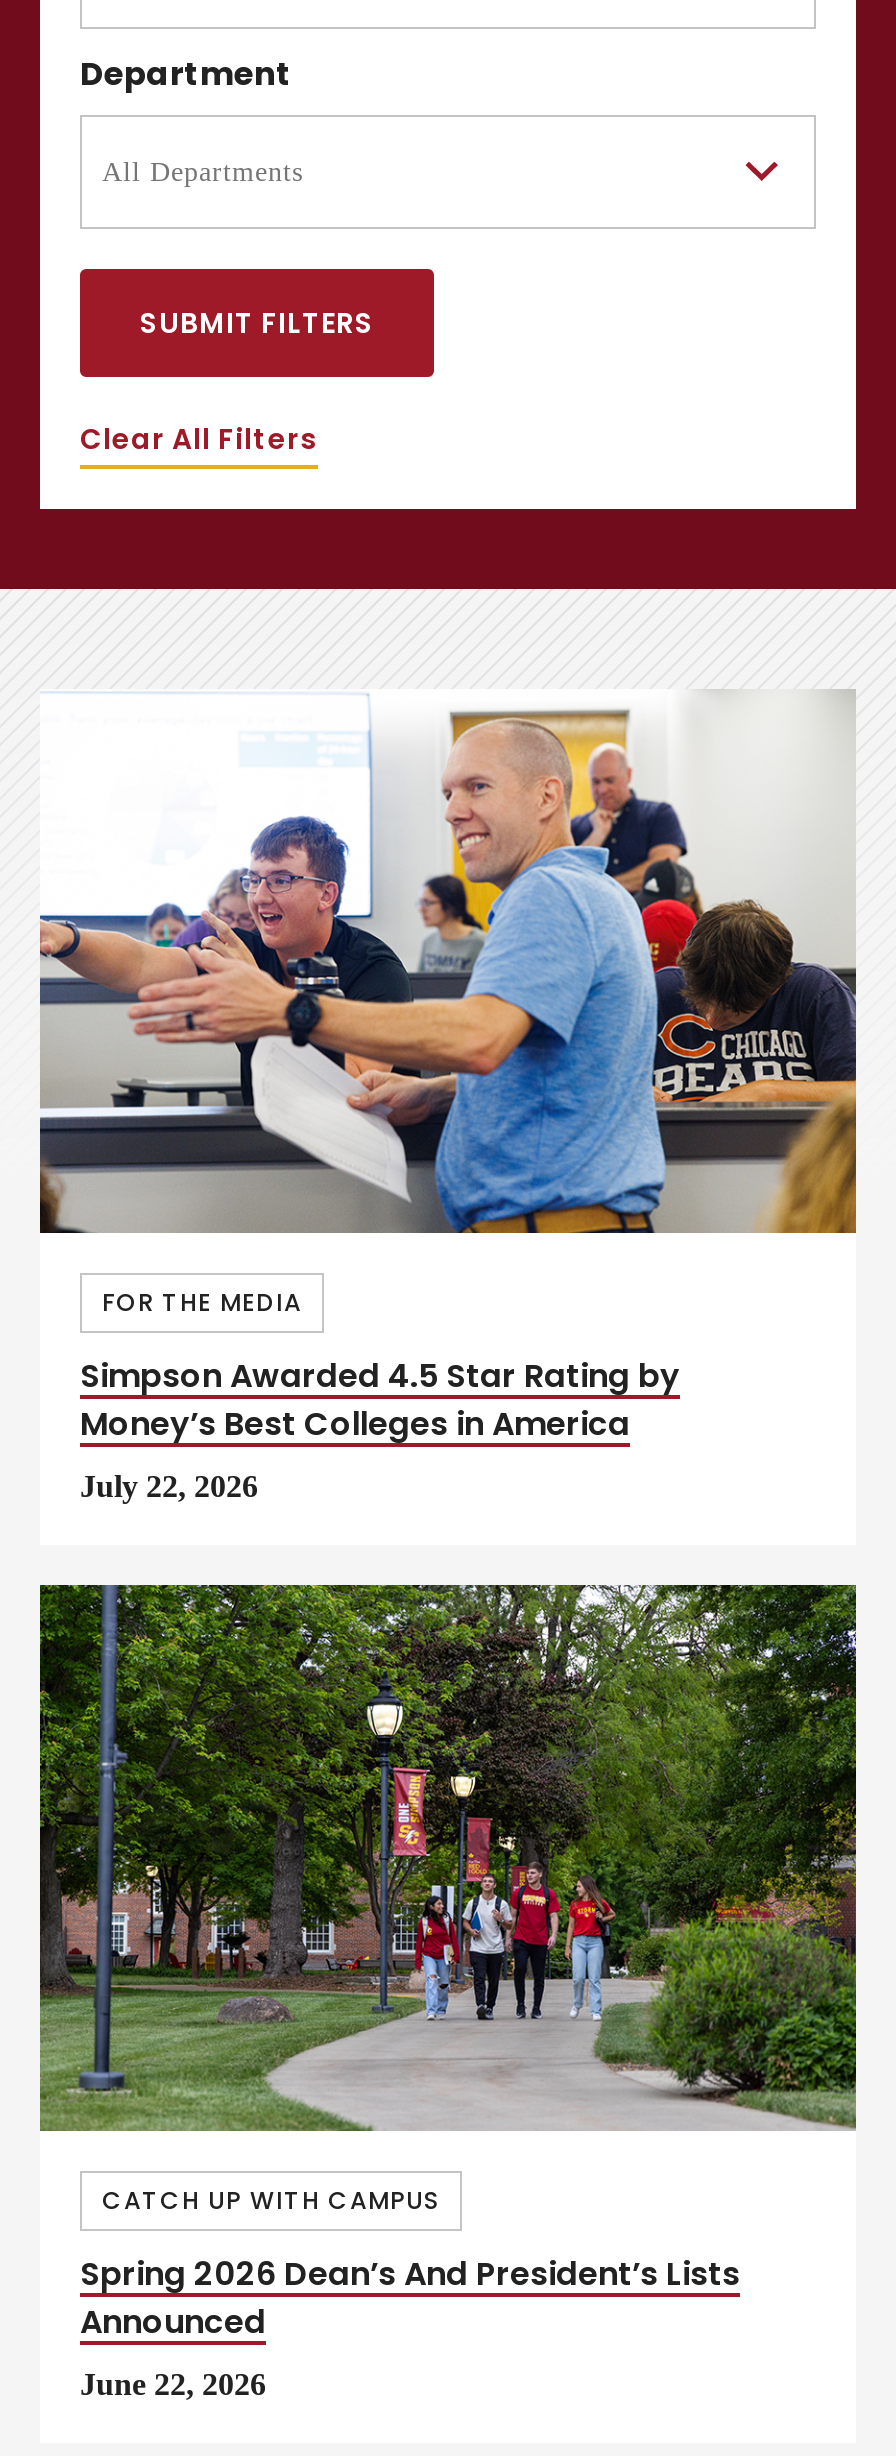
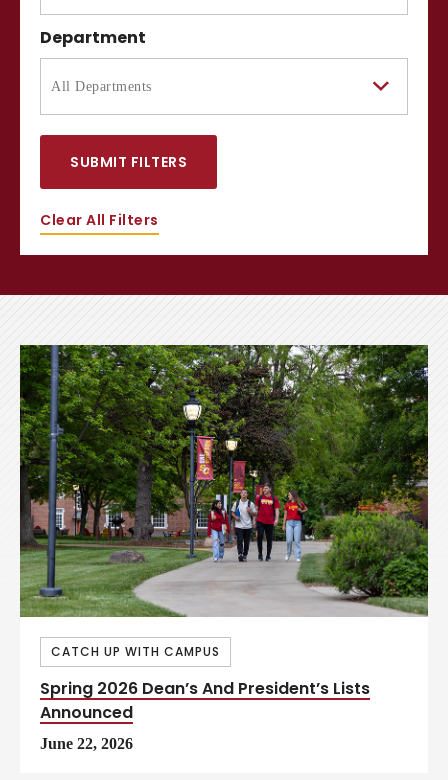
- [image]
- FOR THE MEDIA
- Simpson Awarded 4.5 Star Rating by
- Money’s Best Colleges in America
- July 22, 2026
